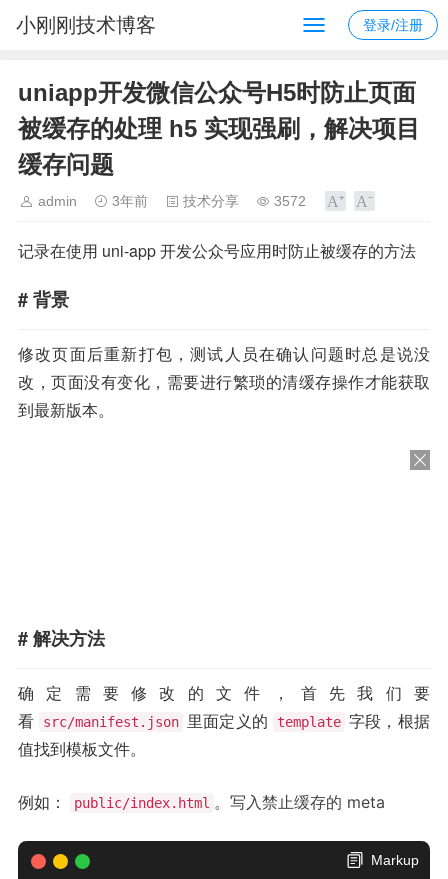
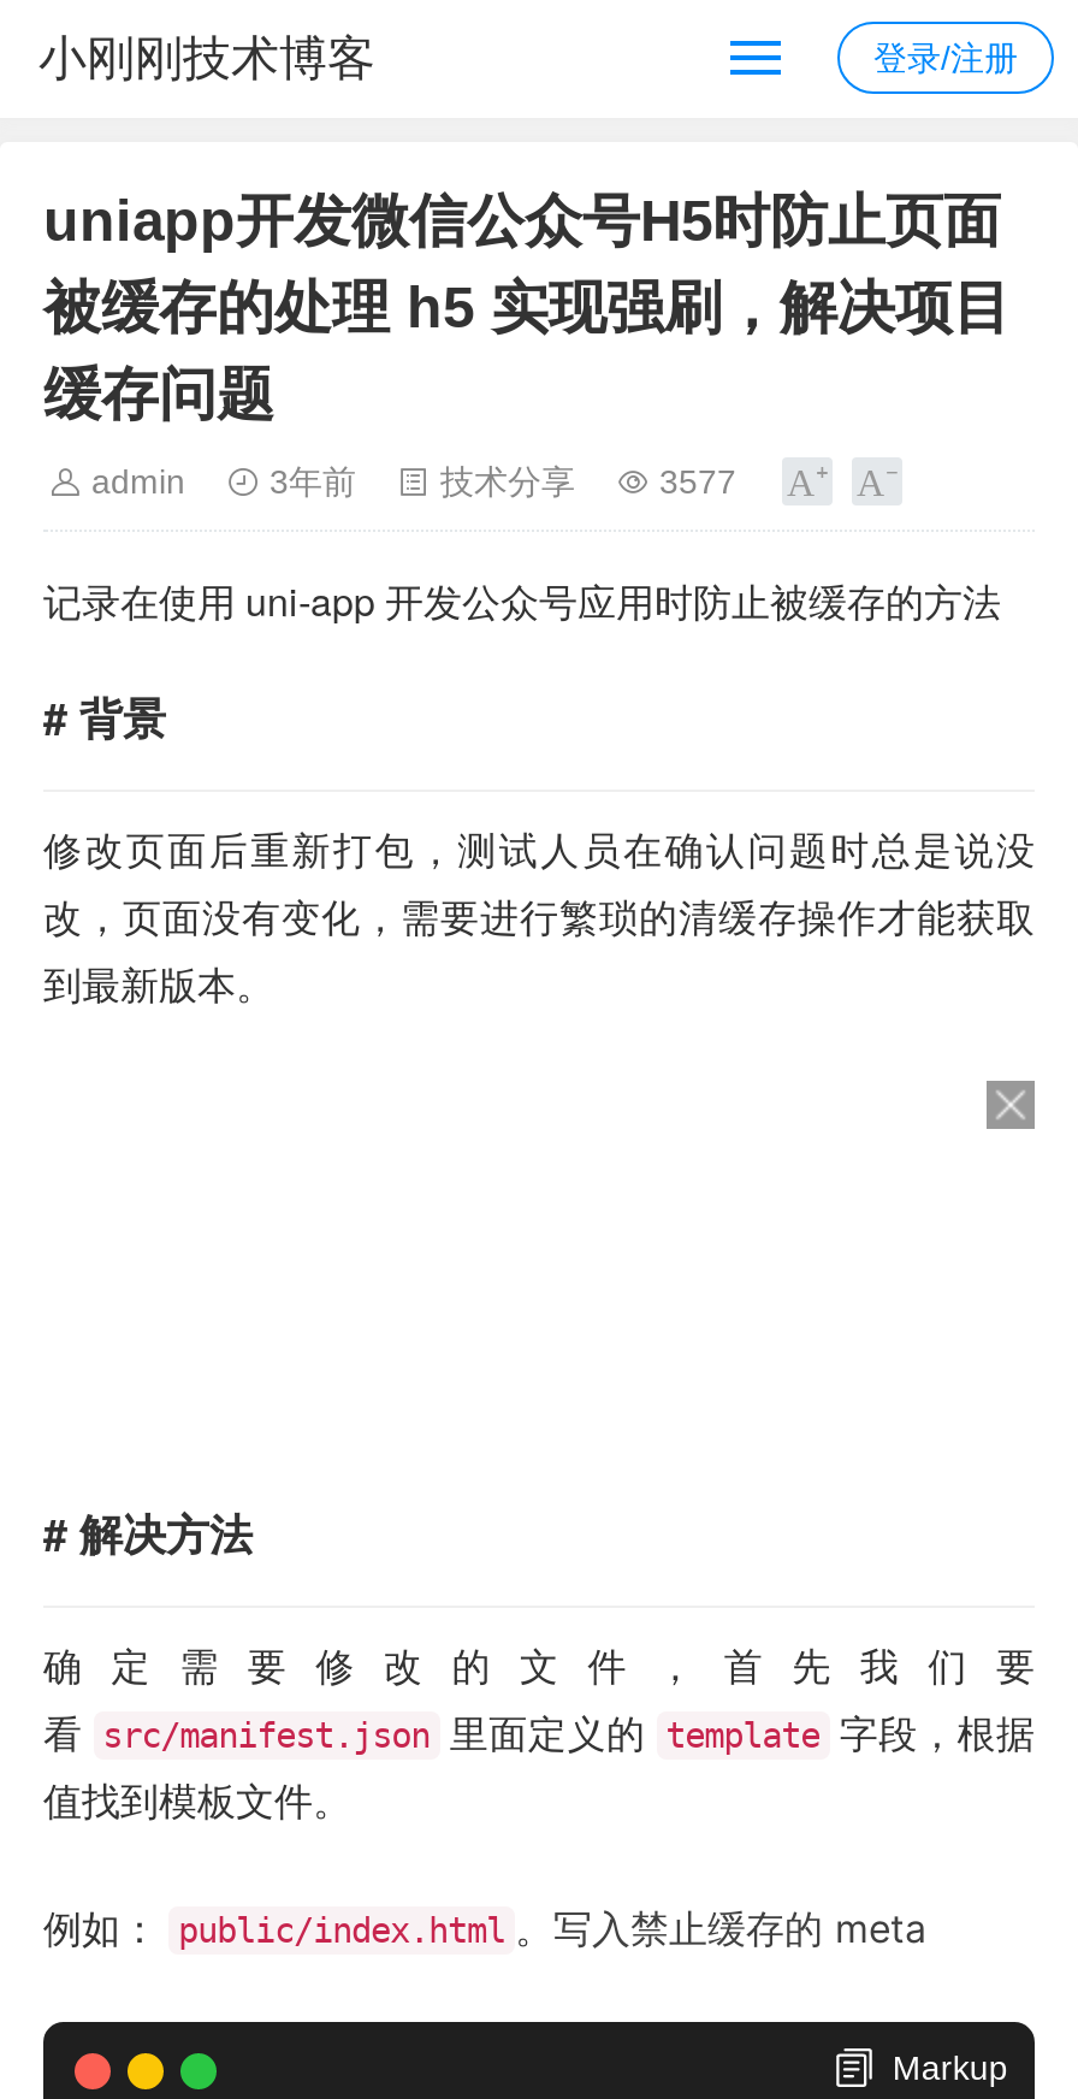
- 3572
+ 3577
